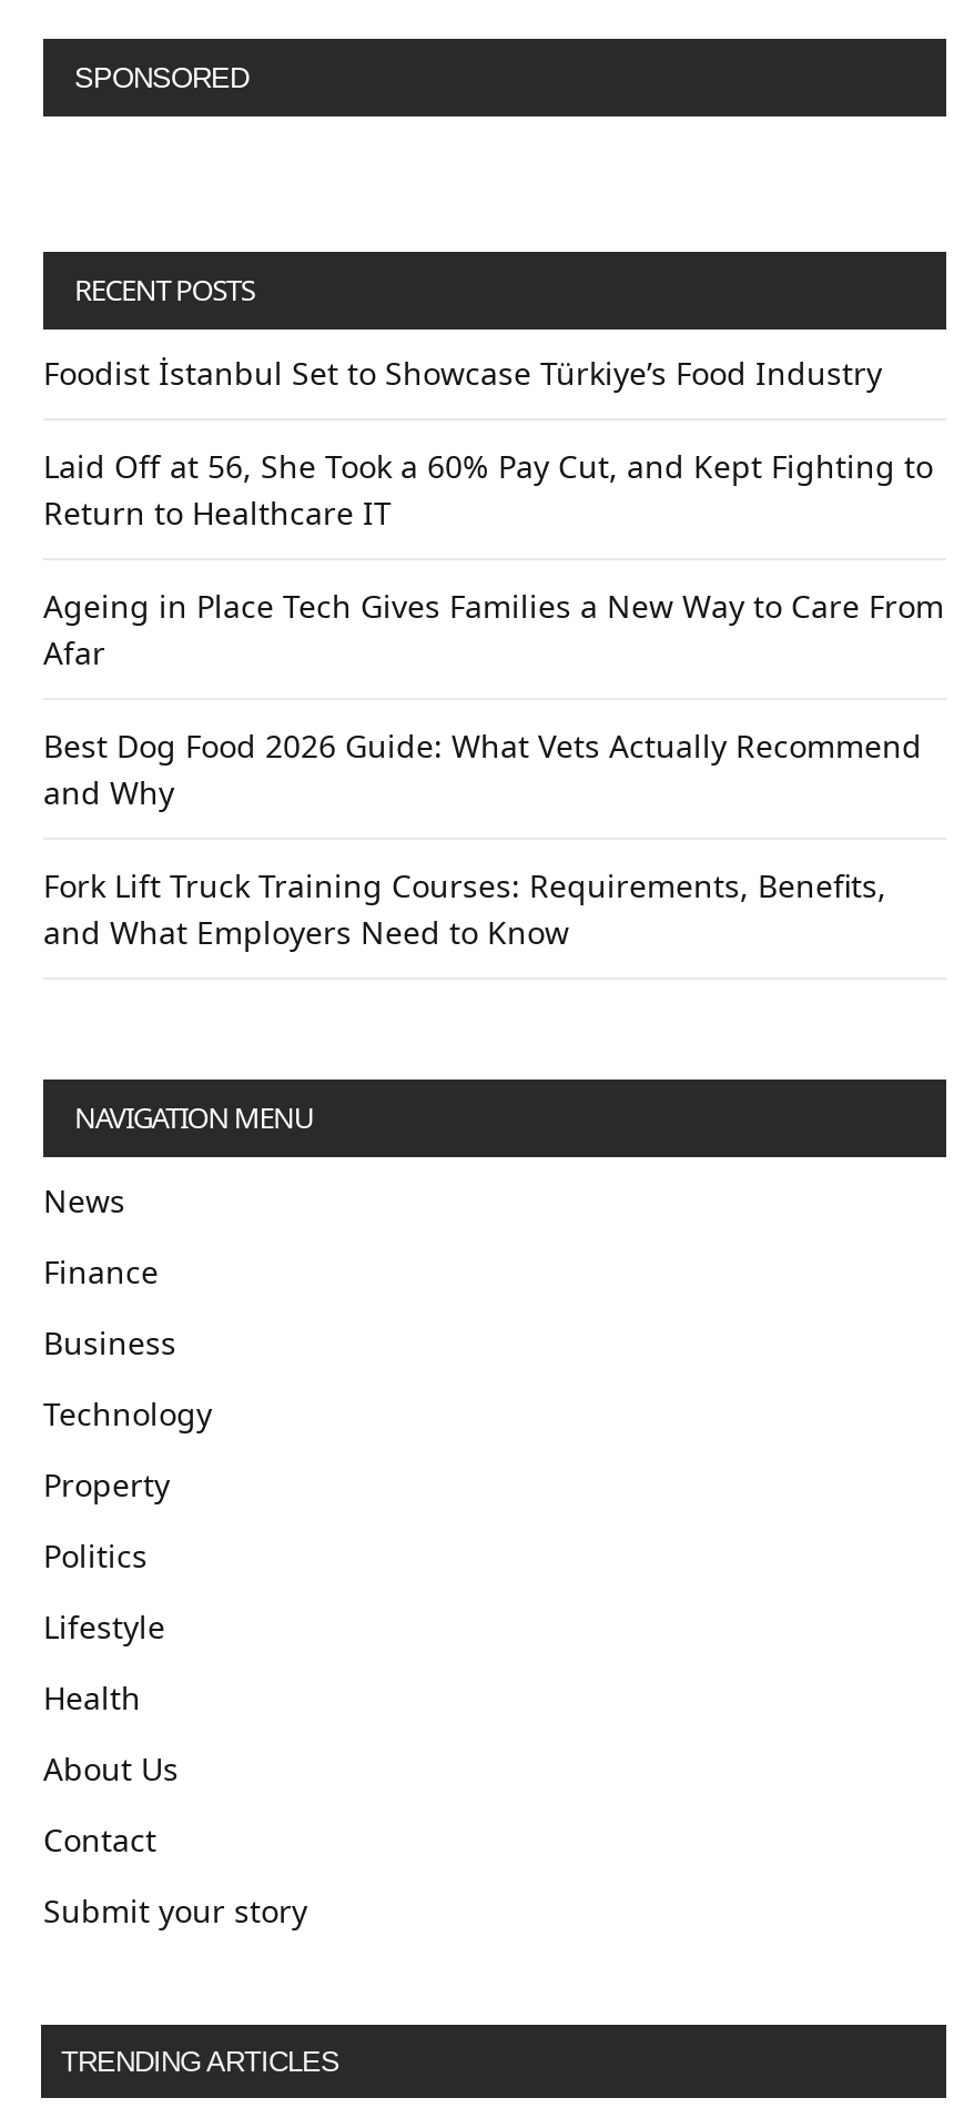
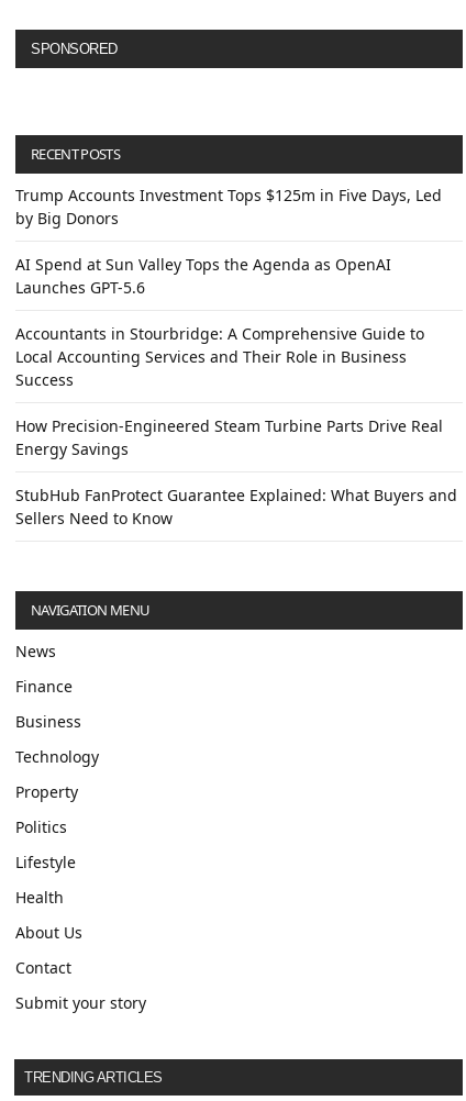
- Foodist İstanbul Set to Showcase Türkiye’s Food Industry
+ Trump Accounts Investment Tops $125m in Five Days, Led
+ by Big Donors

- Laid Off at 56, She Took a 60% Pay Cut, and Kept Fighting to
- Return to Healthcare IT
+ AI Spend at Sun Valley Tops the Agenda as OpenAI
+ Launches GPT-5.6

- Ageing in Place Tech Gives Families a New Way to Care From
- Afar
+ Accountants in Stourbridge: A Comprehensive Guide to
+ Local Accounting Services and Their Role in Business
+ Success

- Best Dog Food 2026 Guide: What Vets Actually Recommend
- and Why
+ How Precision-Engineered Steam Turbine Parts Drive Real
+ Energy Savings

- Fork Lift Truck Training Courses: Requirements, Benefits,
- and What Employers Need to Know
+ StubHub FanProtect Guarantee Explained: What Buyers and
+ Sellers Need to Know
